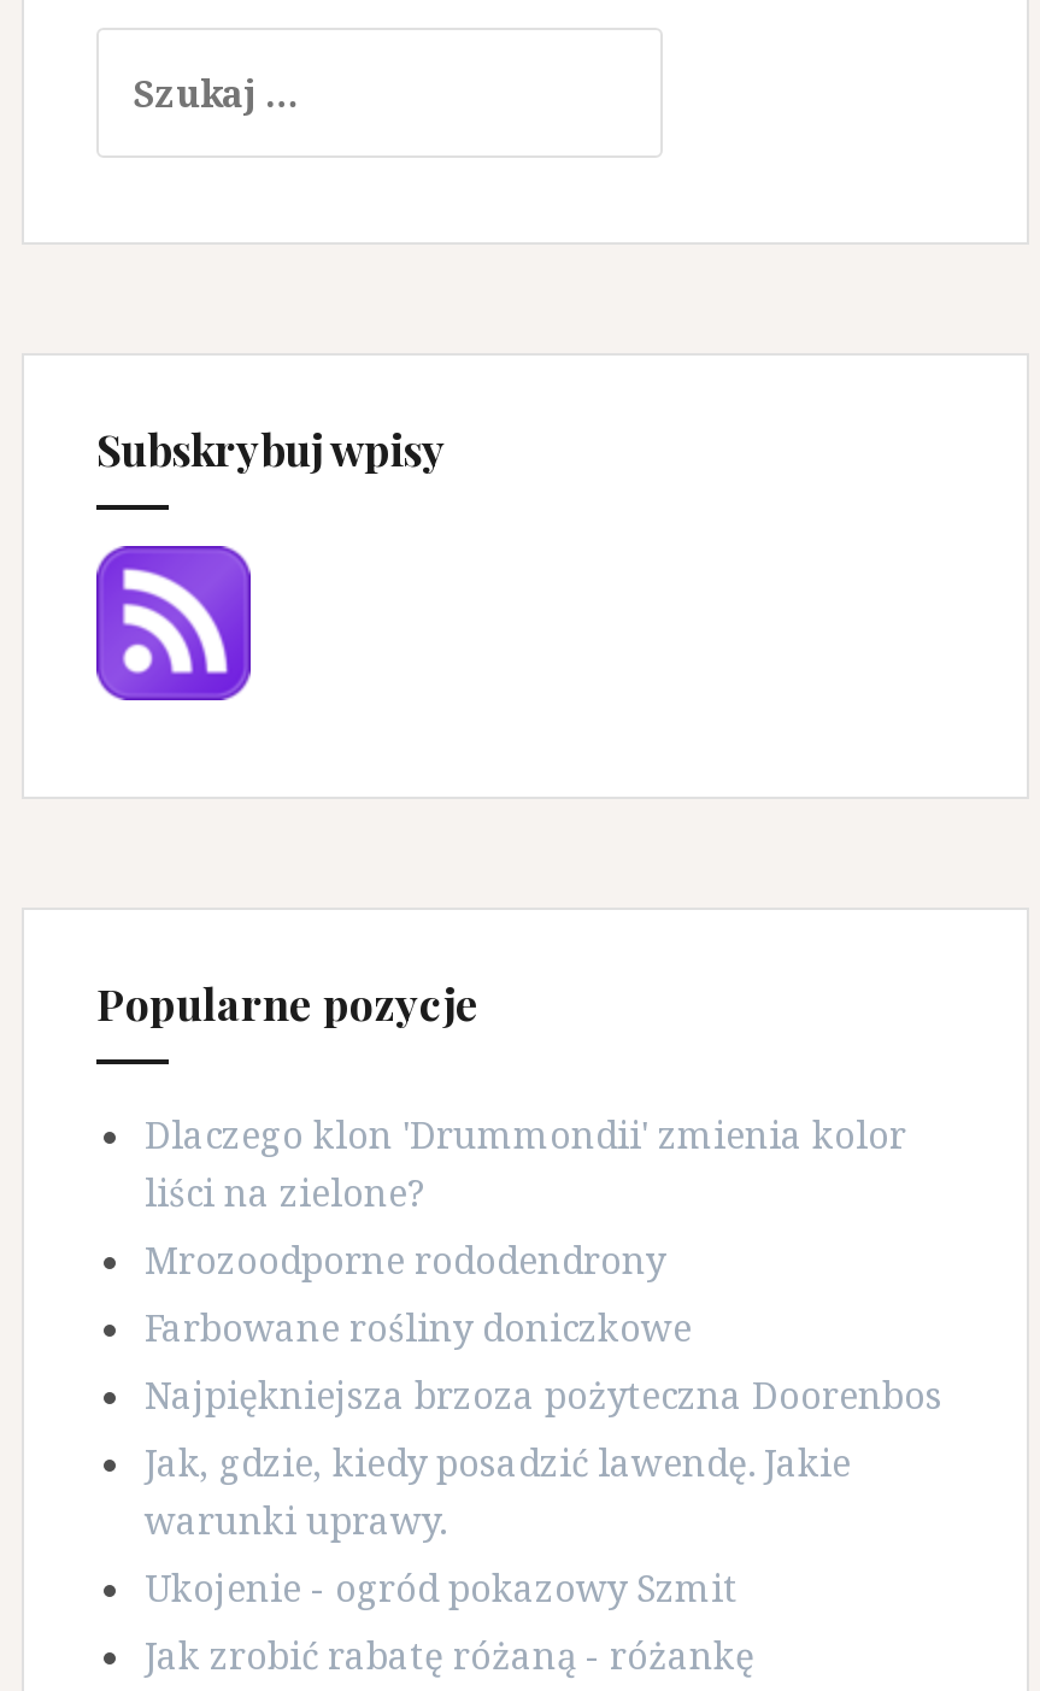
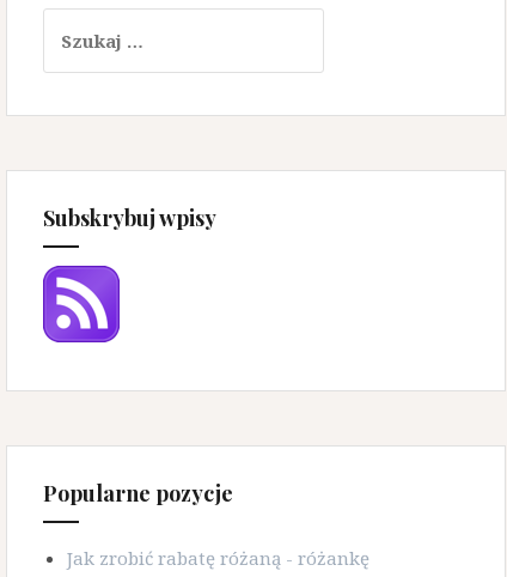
- Dlaczego klon 'Drummondii' zmienia kolor
- liści na zielone?
- Mrozoodporne rododendrony
- Farbowane rośliny doniczkowe
- Najpiękniejsza brzoza pożyteczna Doorenbos
- Jak, gdzie, kiedy posadzić lawendę. Jakie
- warunki uprawy.
- Ukojenie - ogród pokazowy Szmit
